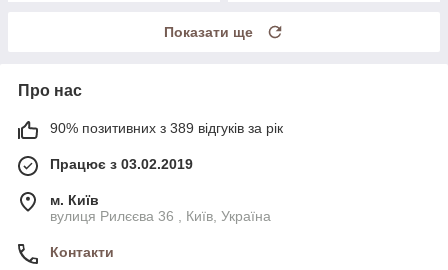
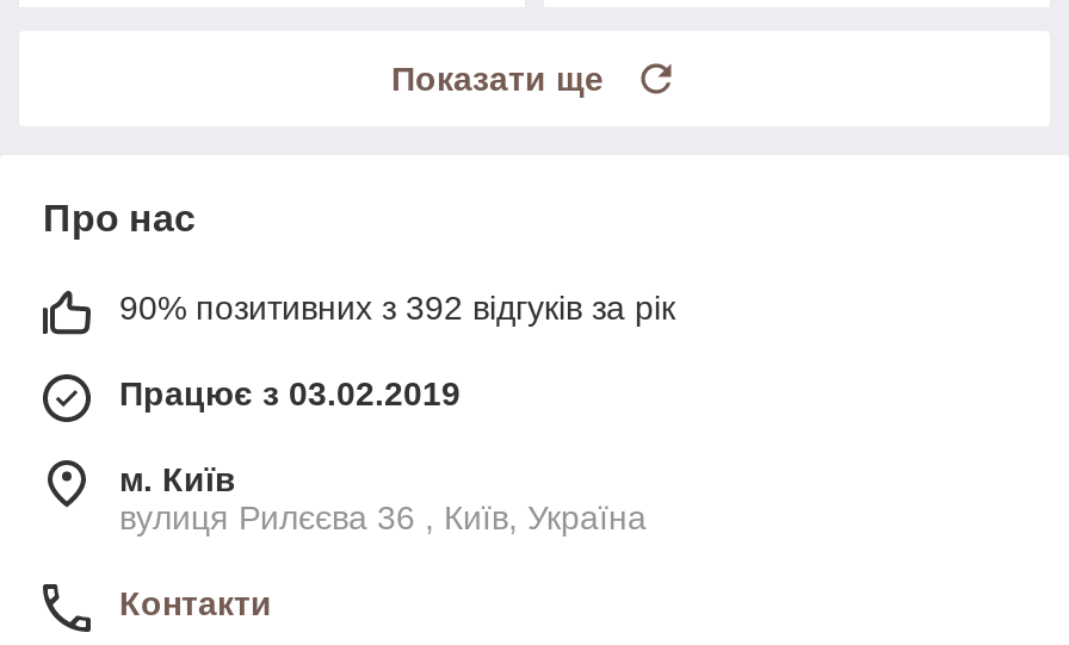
- 90% позитивних з 389 відгуків за рік
+ 90% позитивних з 392 відгуків за рік
